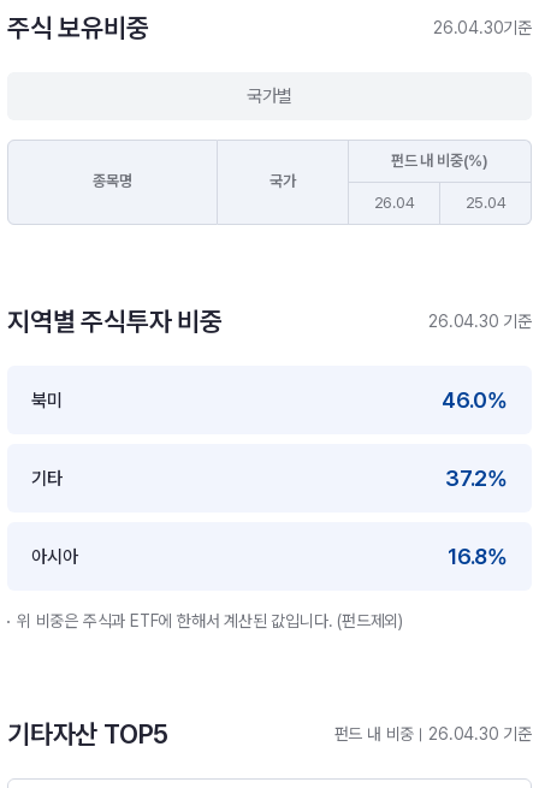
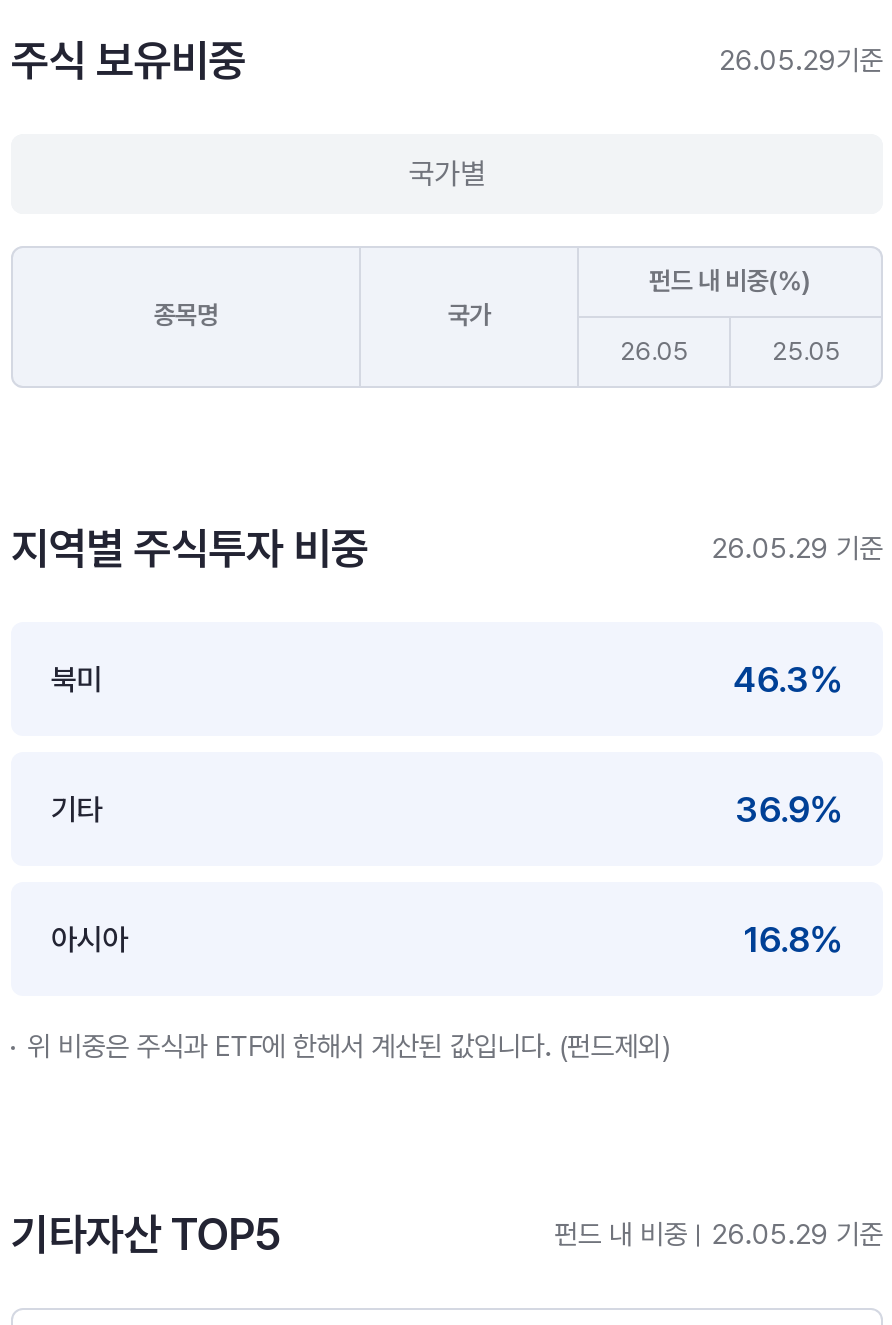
- 26.04.30기준
+ 26.05.29기준

- 26.04
+ 26.05

- 25.04
+ 25.05

- 26.04.30 기준
+ 26.05.29 기준

- 46.0%
+ 46.3%

- 37.2%
+ 36.9%

- 펀드 내 비중 26.04.30 기준
+ 펀드 내 비중 26.05.29 기준
